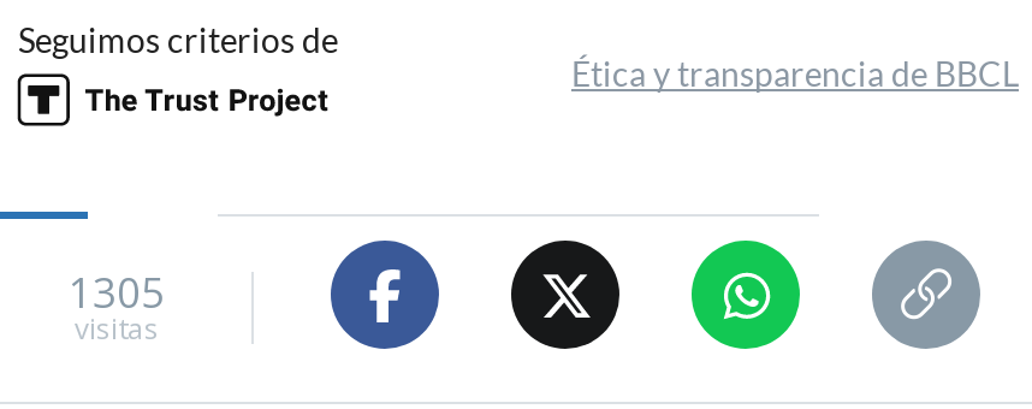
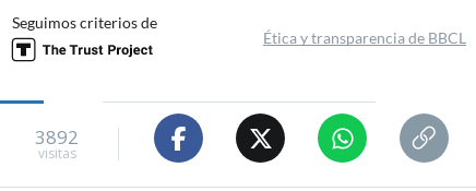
- 1305
+ 3892
